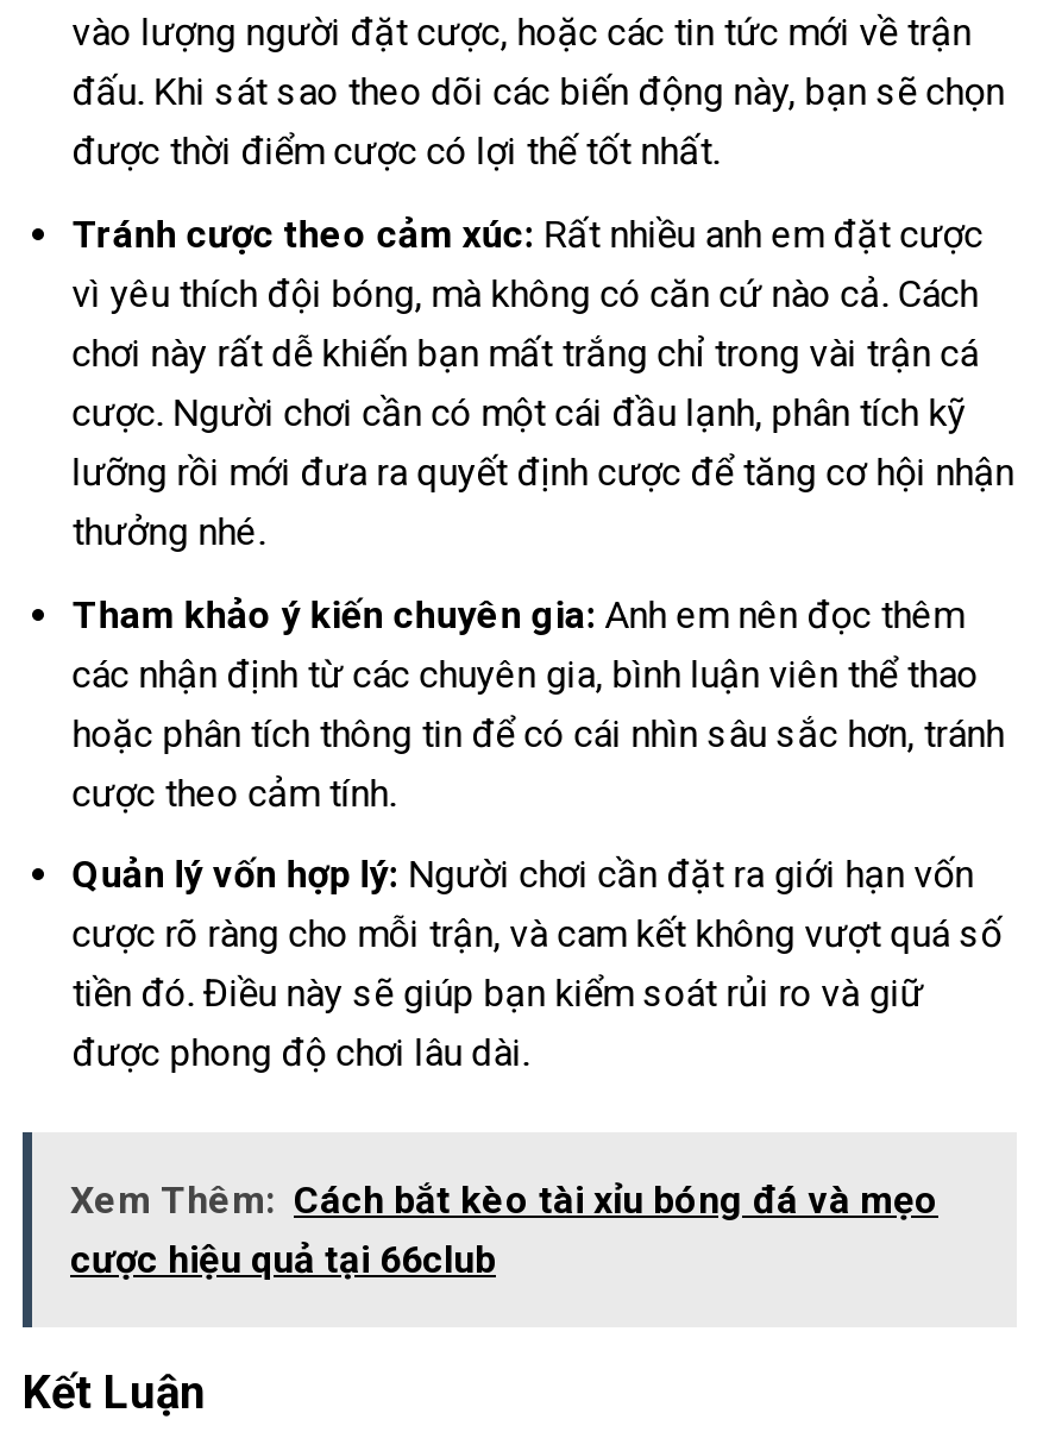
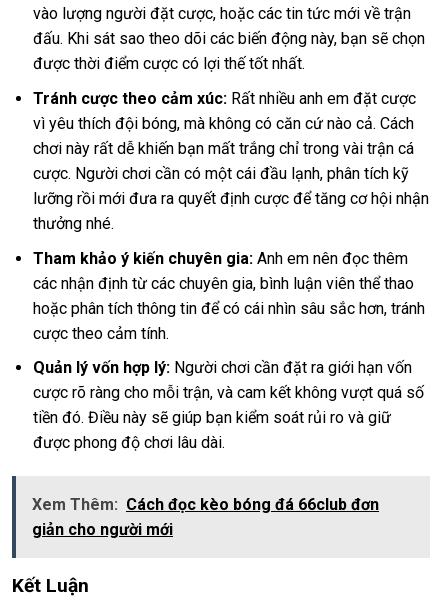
- Xem Thêm: Cách bắt kèo tài xỉu bóng đá và mẹo
- cược hiệu quả tại 66club
+ Xem Thêm: Cách đọc kèo bóng đá 66club đơn
+ giản cho người mới
